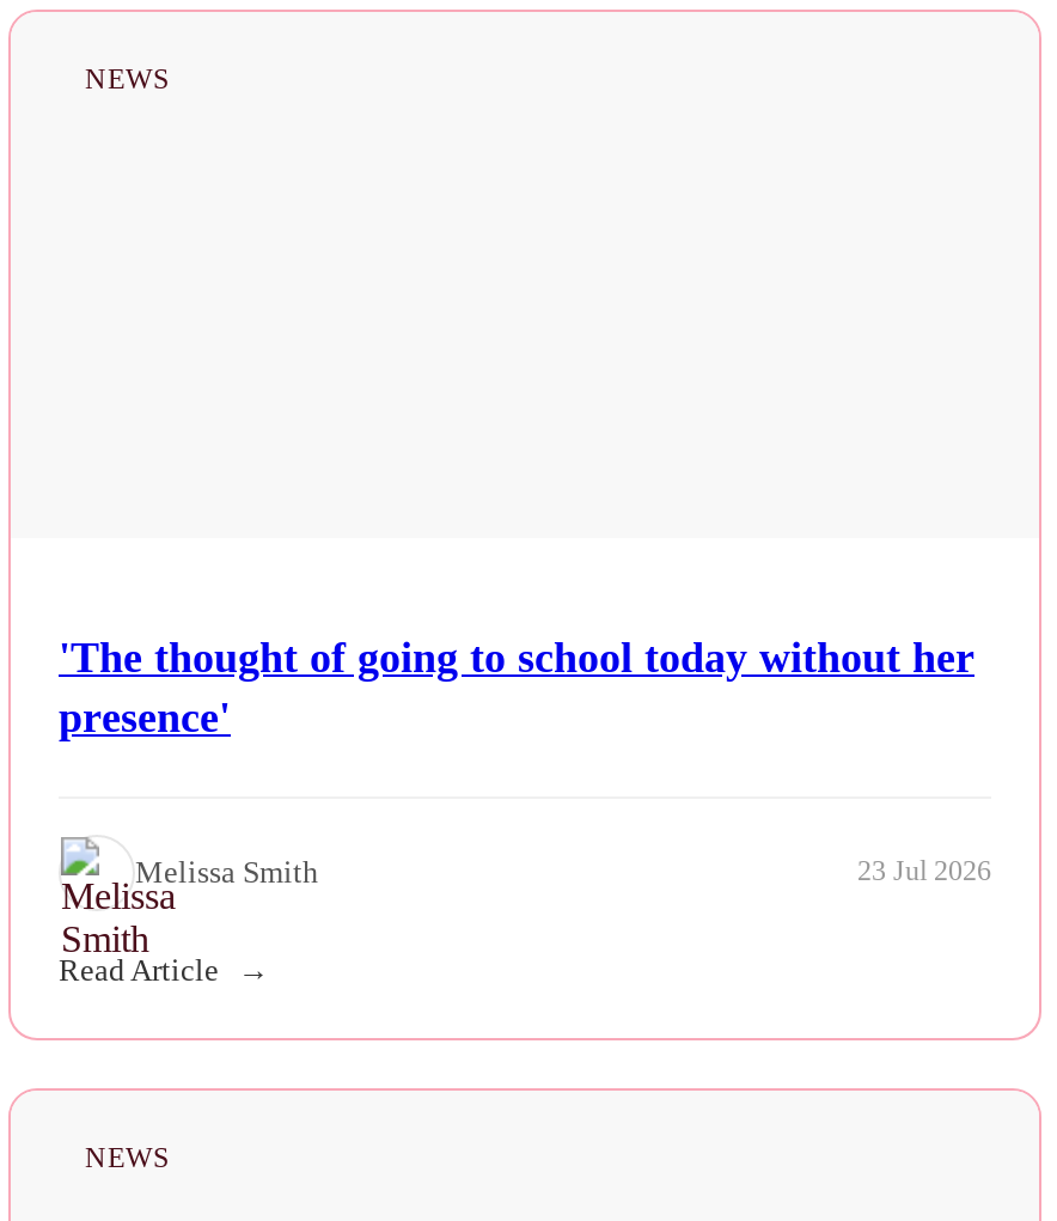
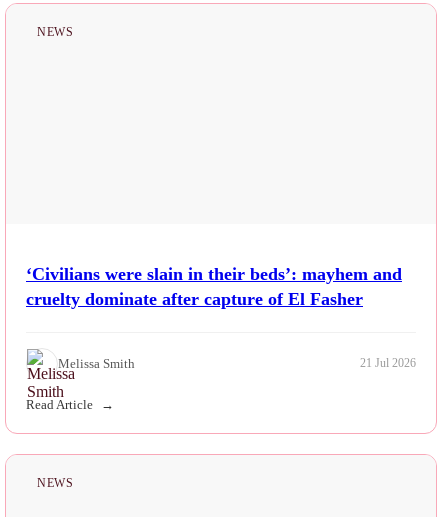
- 'The thought of going to school today without her
- presence'
+ ‘Civilians were slain in their beds’: mayhem and
+ cruelty dominate after capture of El Fasher

- 23 Jul 2026
+ 21 Jul 2026
